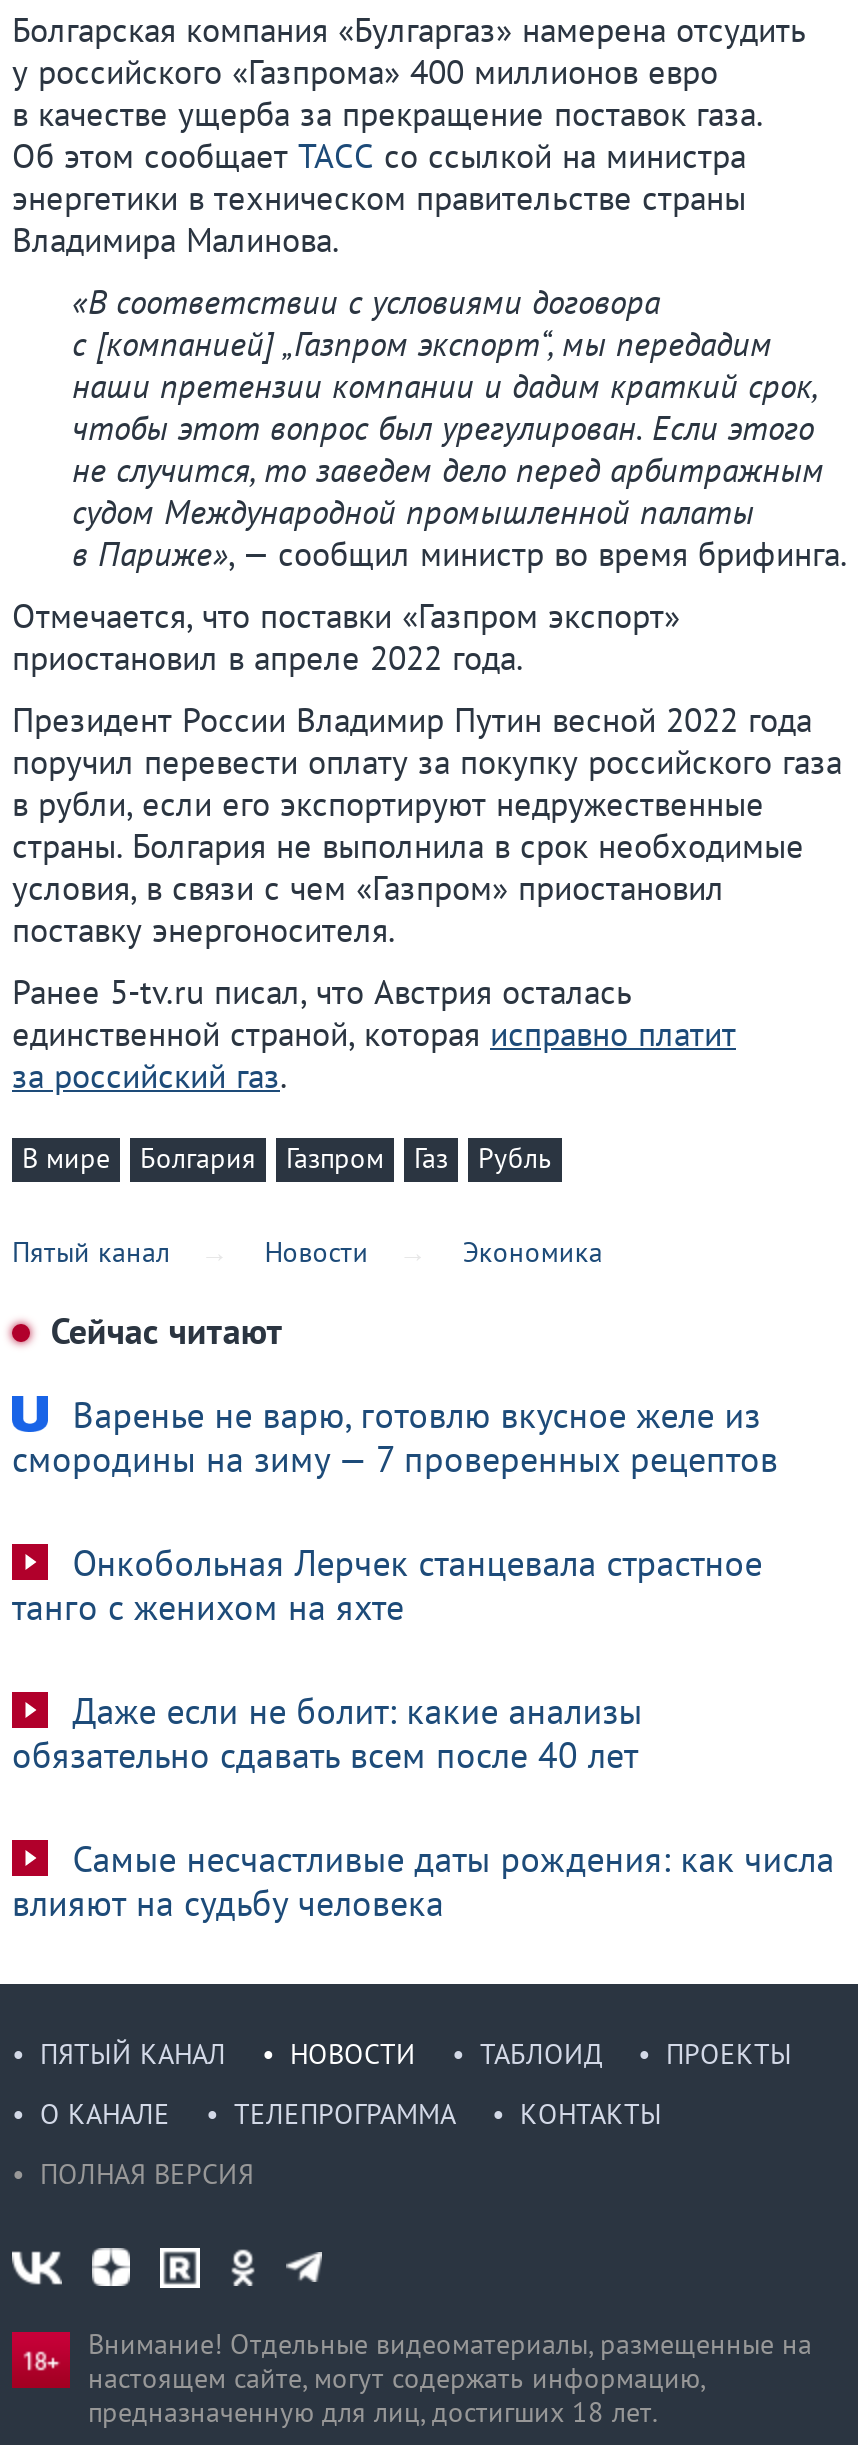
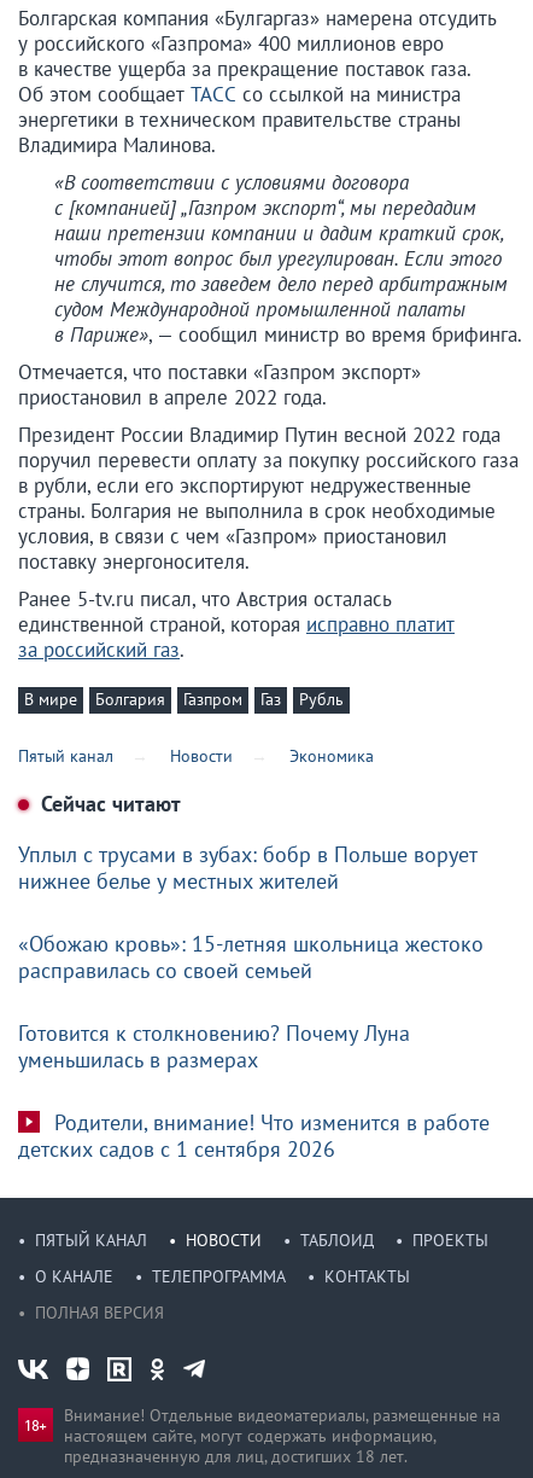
- Варенье не варю, готовлю вкусное желе из
- смородины на зиму — 7 проверенных рецептов
+ Уплыл с трусами в зубах: бобр в Польше ворует
+ нижнее белье у местных жителей

- Онкобольная Лерчек станцевала страстное
- танго с женихом на яхте
+ «Обожаю кровь»: 15-летняя школьница жестоко
+ расправилась со своей семьей

- Даже если не болит: какие анализы
- обязательно сдавать всем после 40 лет
+ Готовится к столкновению? Почему Луна
+ уменьшилась в размерах

- Самые несчастливые даты рождения: как числа
- влияют на судьбу человека
+ Родители, внимание! Что изменится в работе
+ детских садов с 1 сентября 2026
